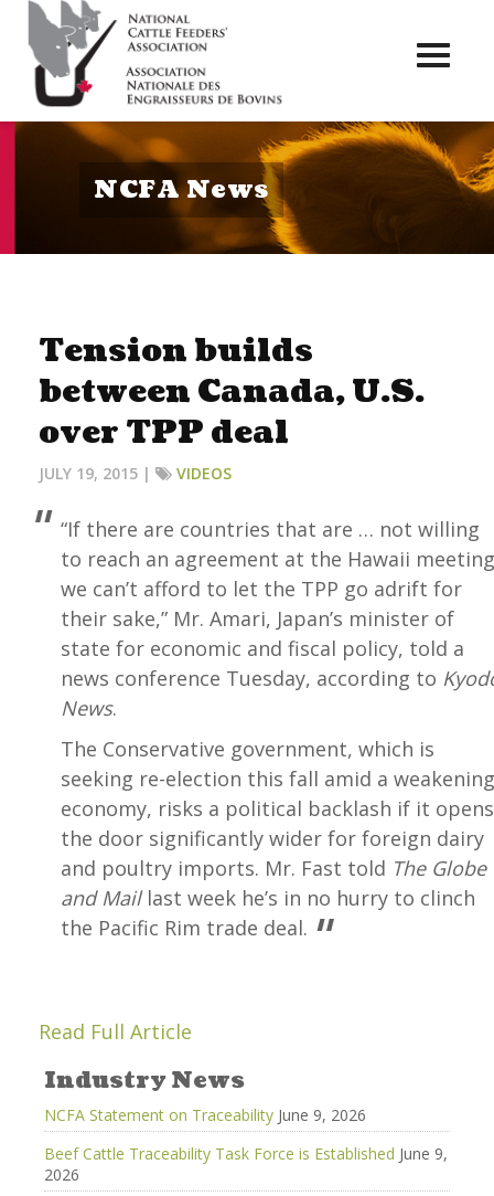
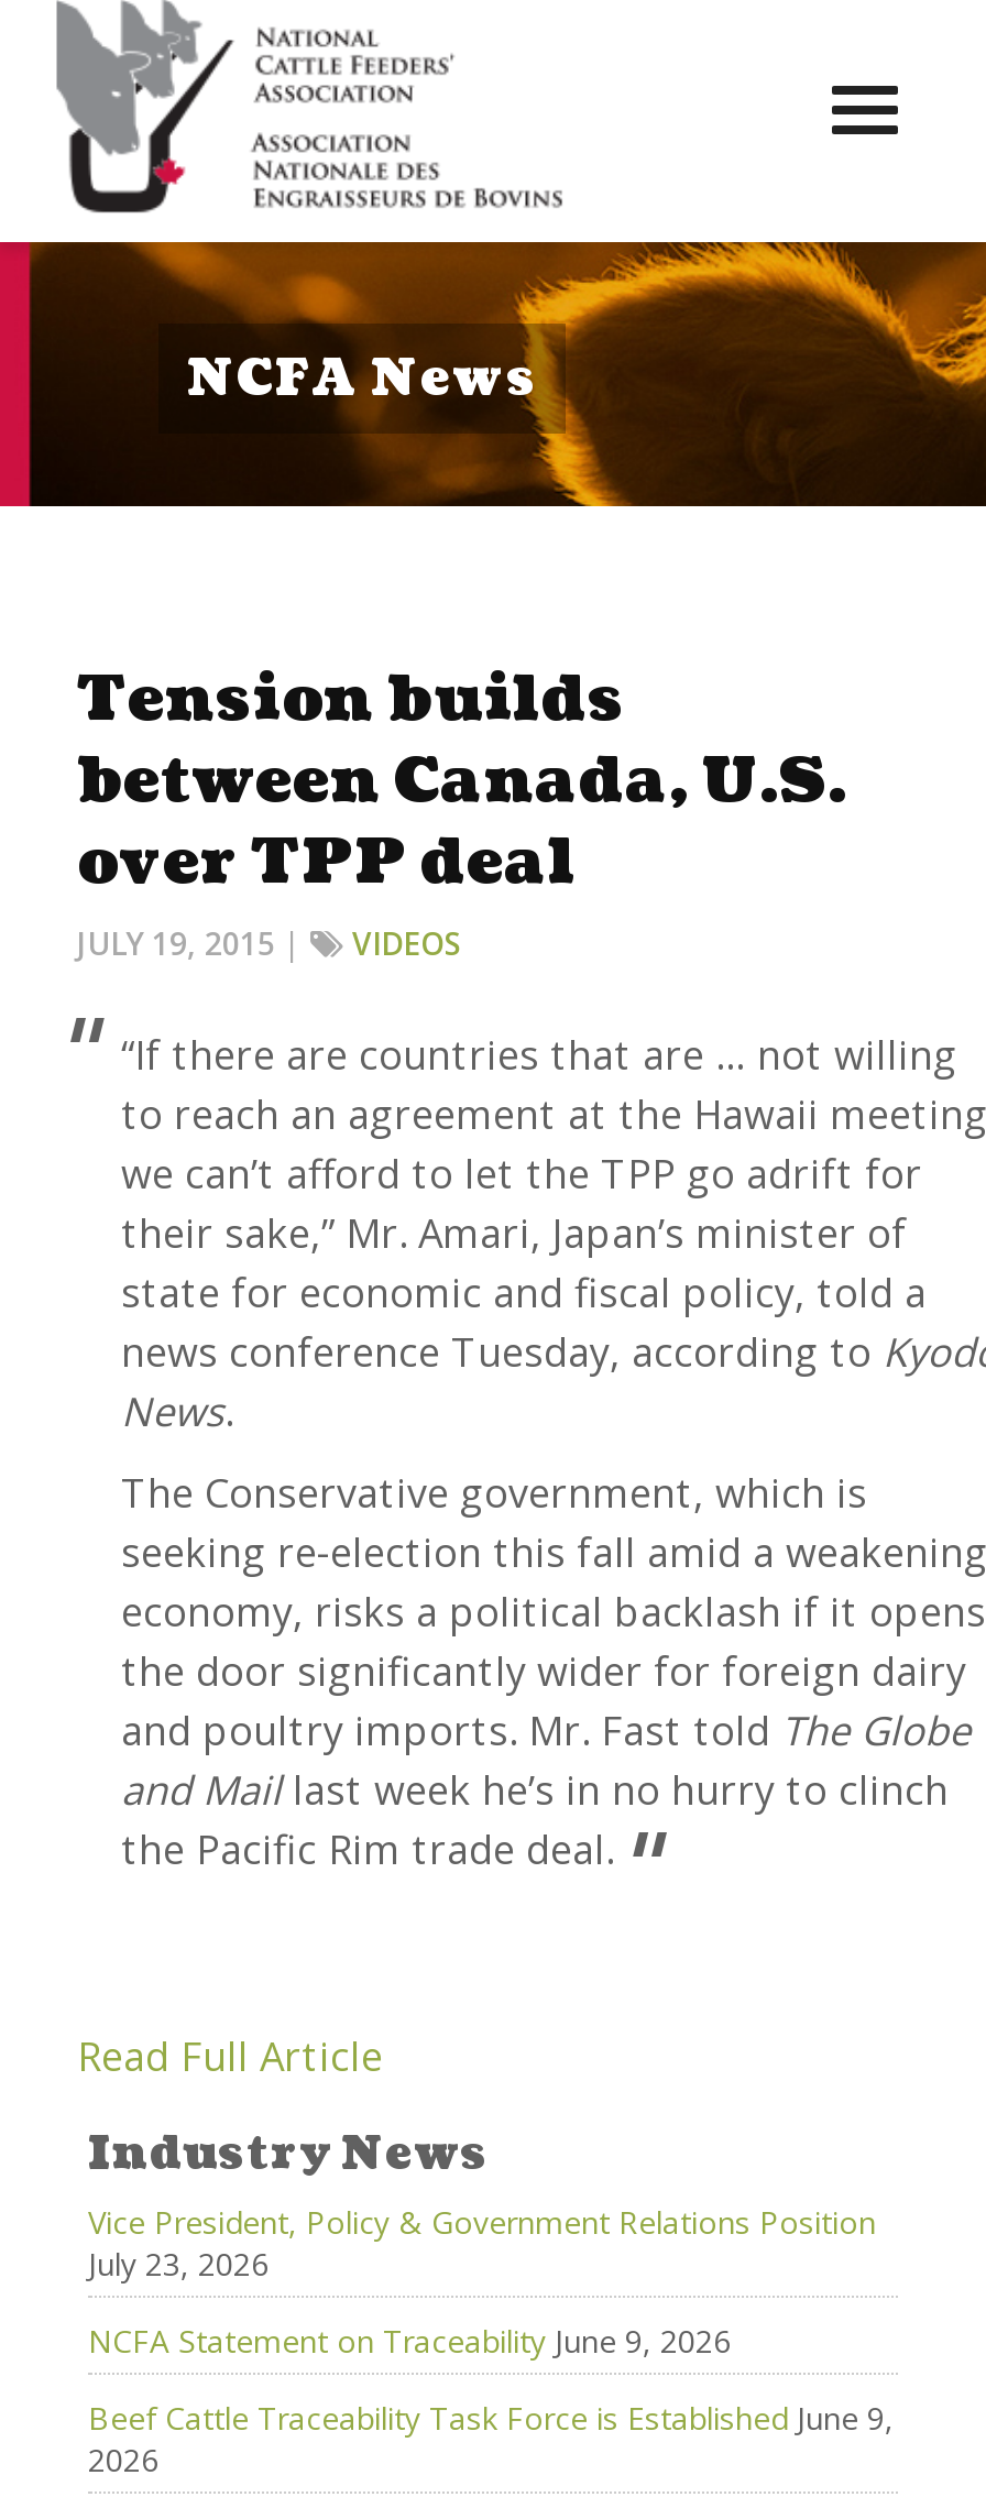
+ Vice President, Policy & Government Relations Position
+ July 23, 2026
